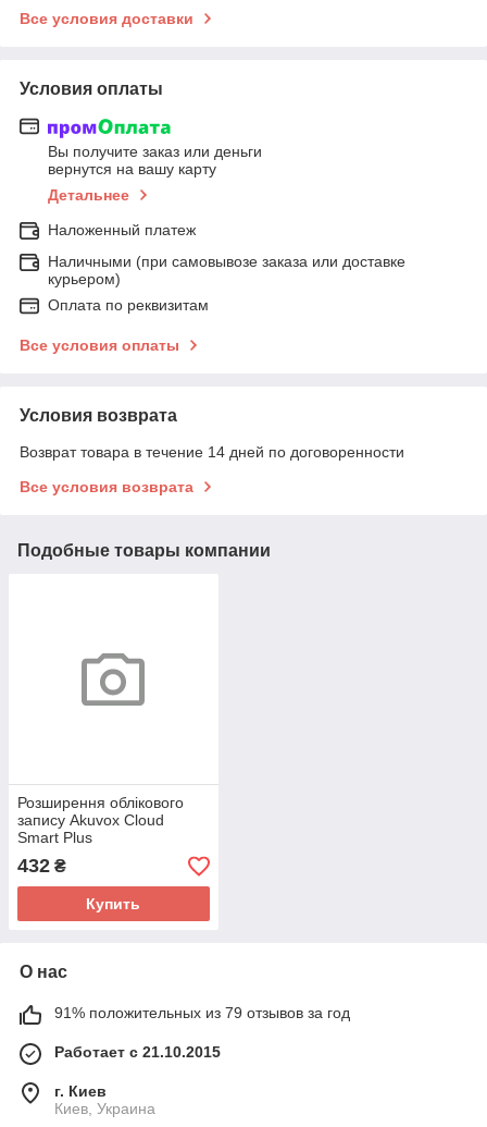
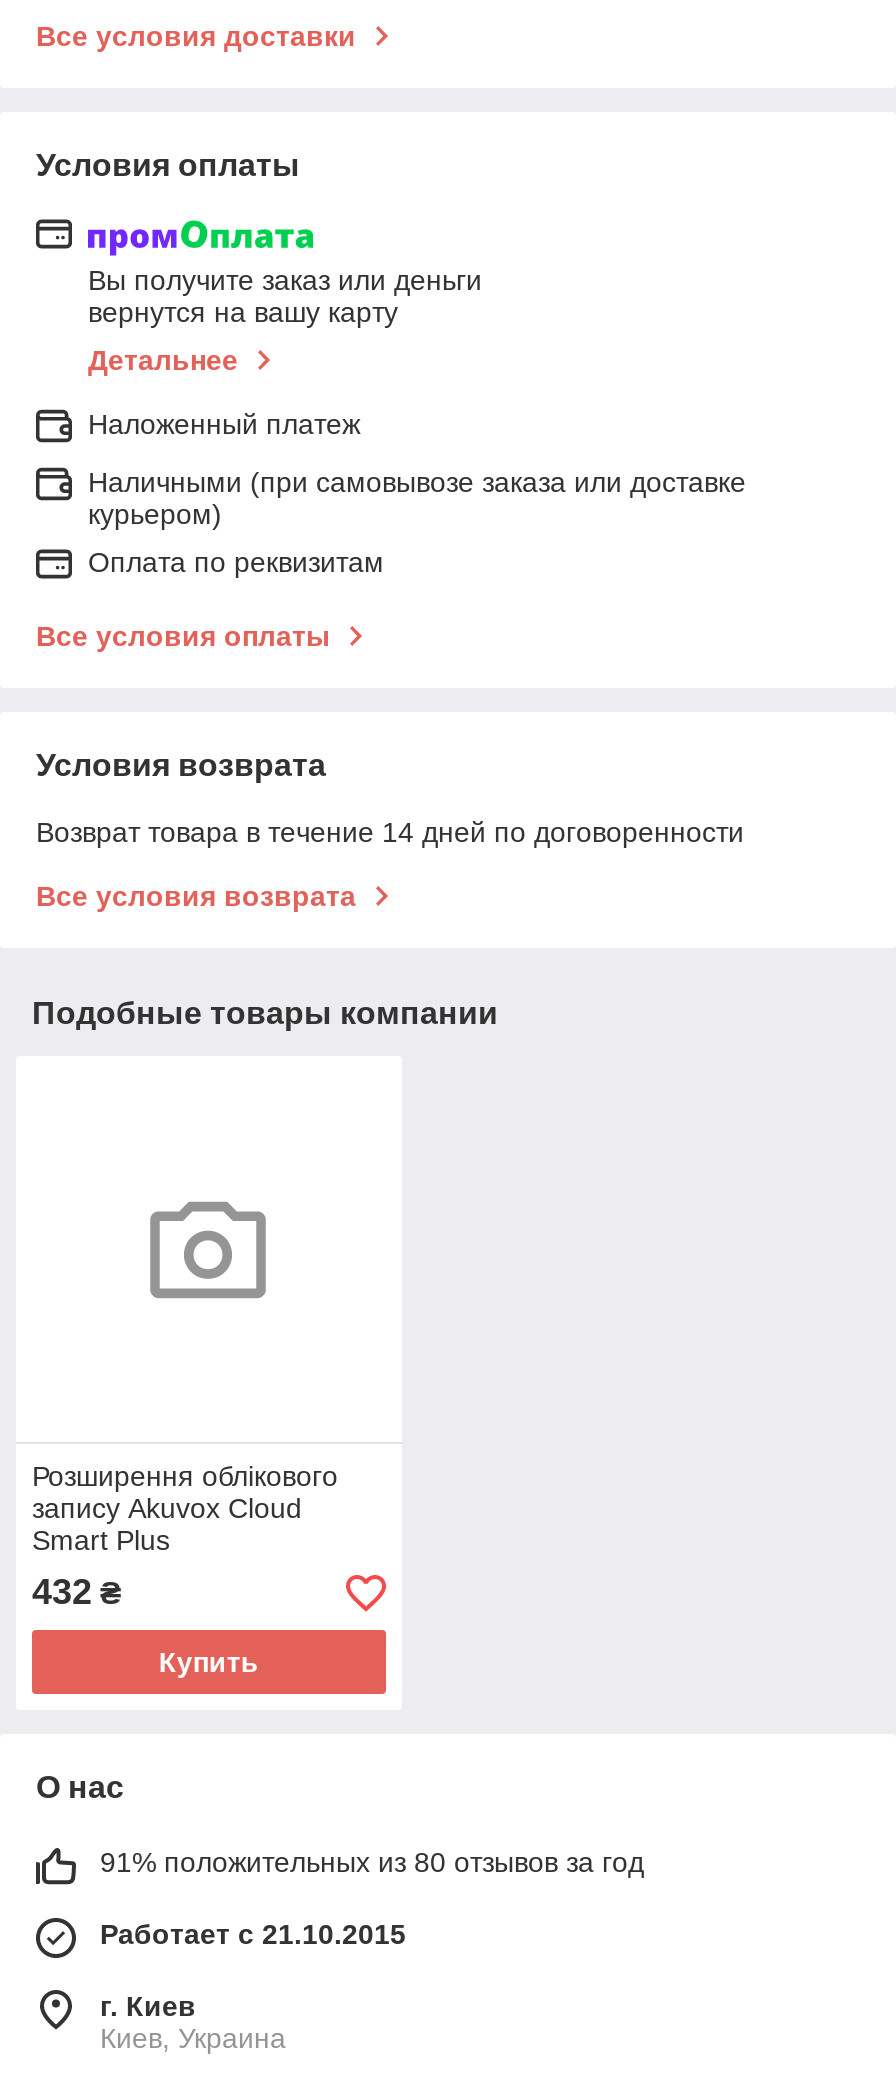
- 91% положительных из 79 отзывов за год
+ 91% положительных из 80 отзывов за год
